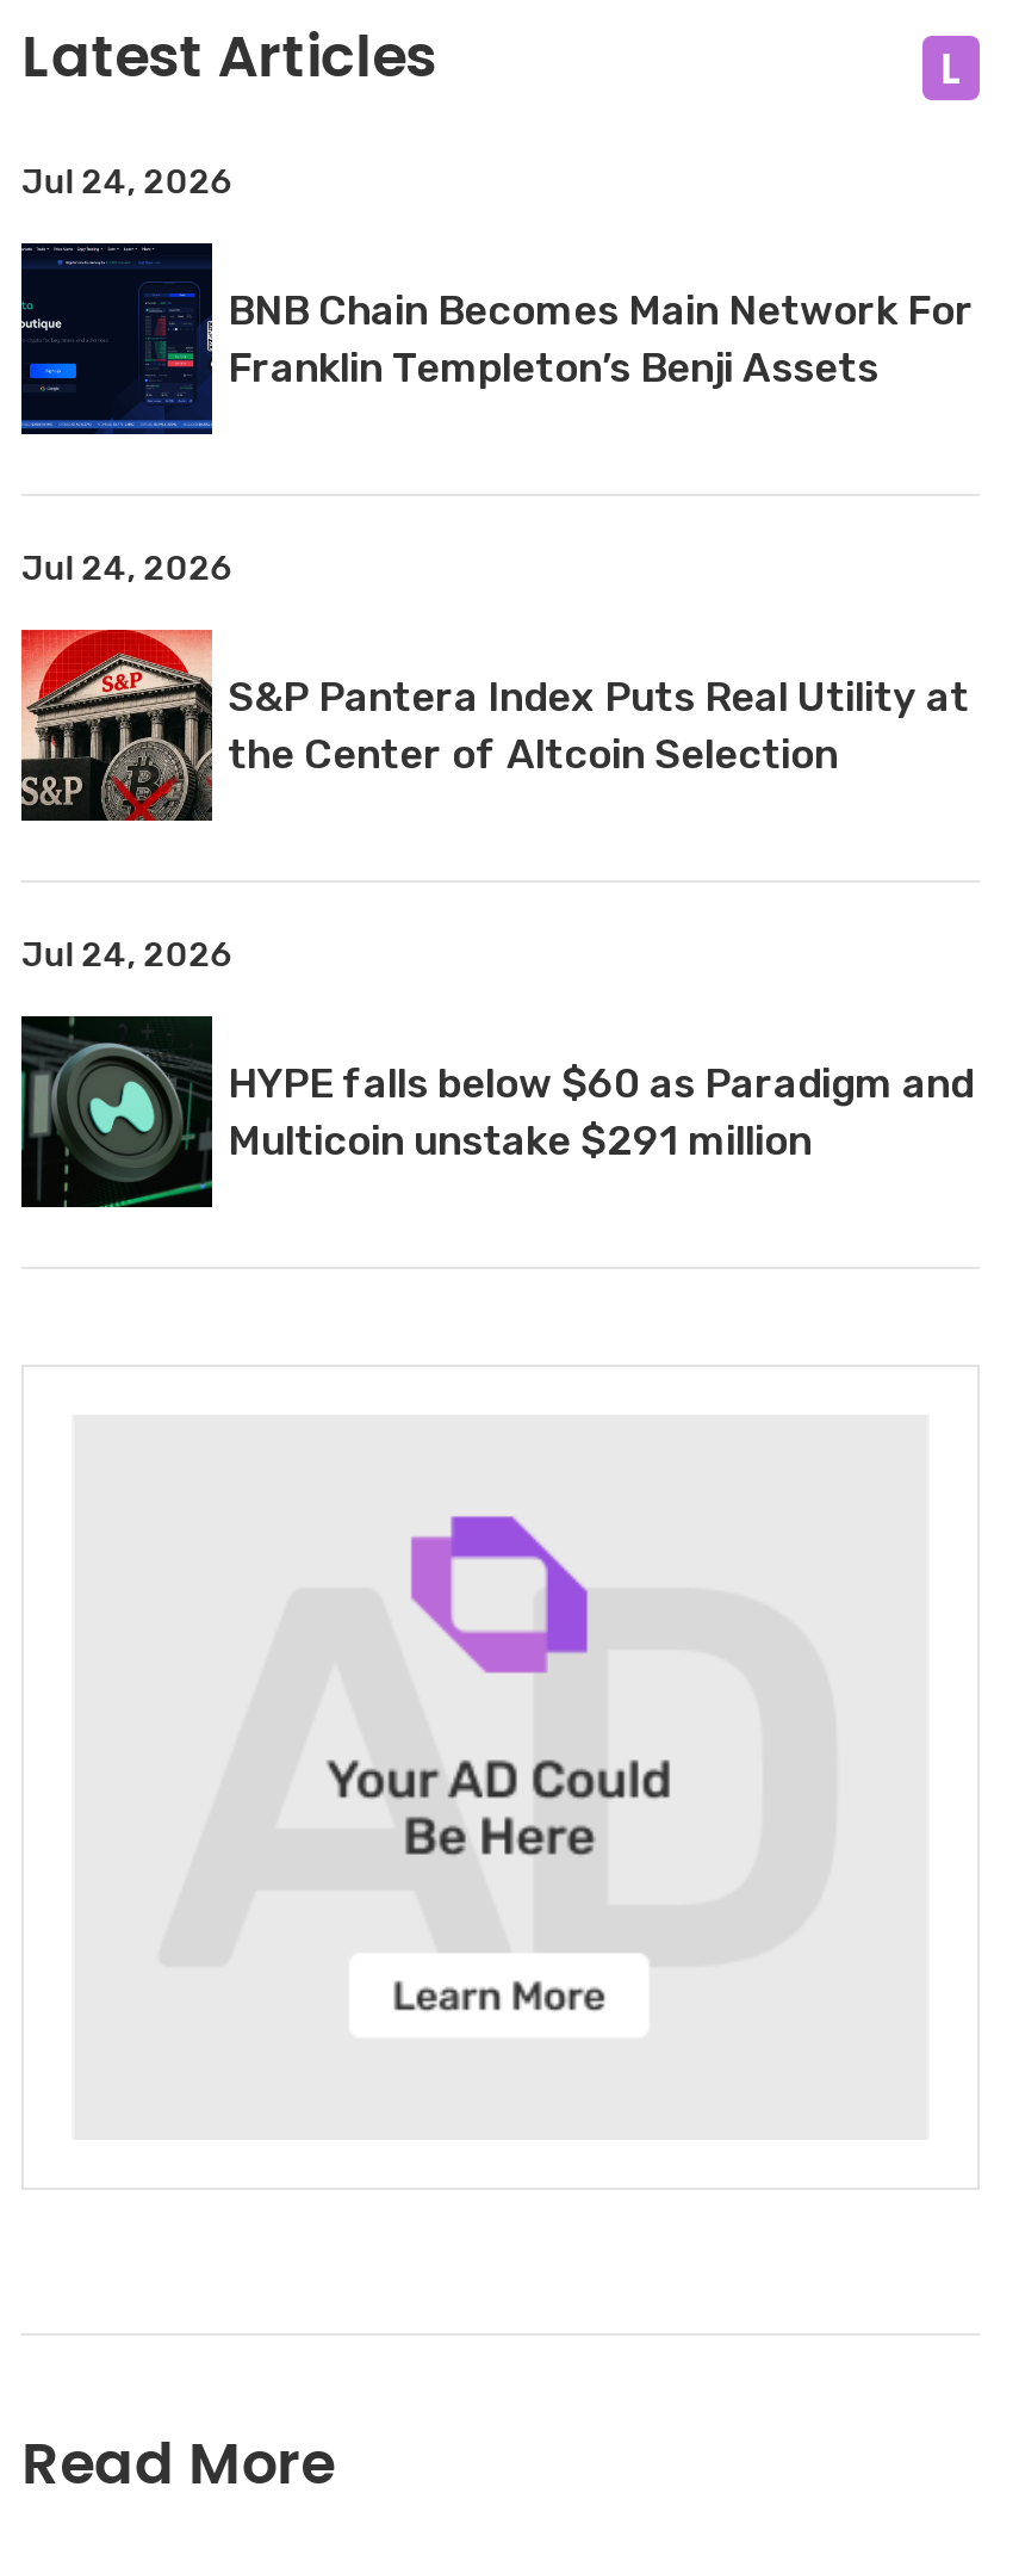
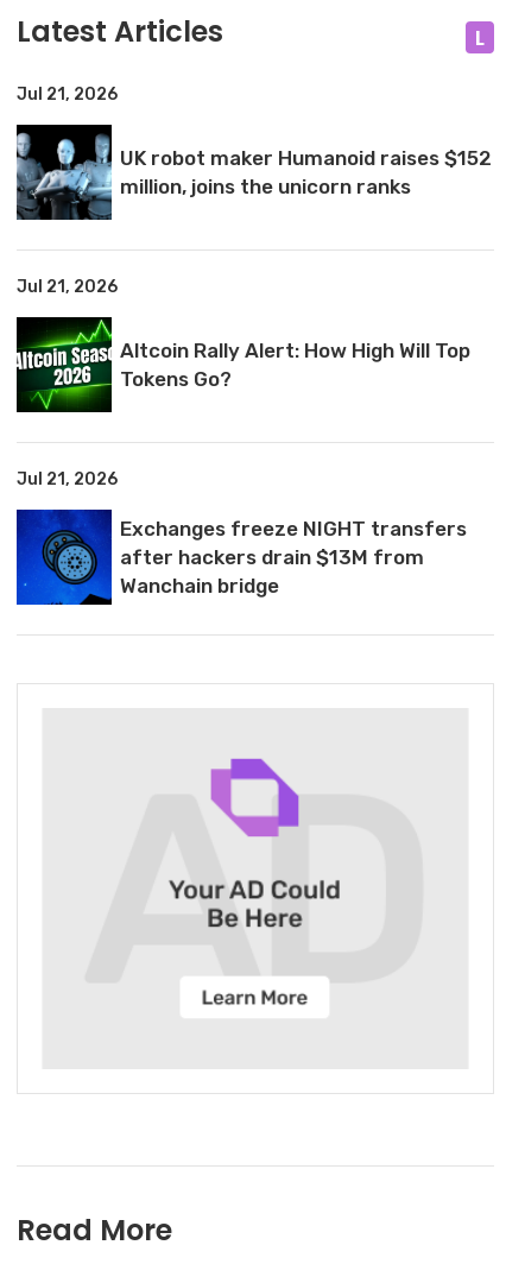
- Jul 24, 2026
+ Jul 21, 2026

- [image]
- BNB Chain Becomes Main Network For
- Franklin Templeton’s Benji Assets
+ [image]
+ UK robot maker Humanoid raises $152
+ million, joins the unicorn ranks

- Jul 24, 2026
+ Jul 21, 2026

- [image]
- S&P Pantera Index Puts Real Utility at
- the Center of Altcoin Selection
+ [image]
+ Altcoin Rally Alert: How High Will Top
+ Tokens Go?

- Jul 24, 2026
+ Jul 21, 2026

- [image]
- HYPE falls below $60 as Paradigm and
- Multicoin unstake $291 million
+ [image]
+ Exchanges freeze NIGHT transfers
+ after hackers drain $13M from
+ Wanchain bridge
